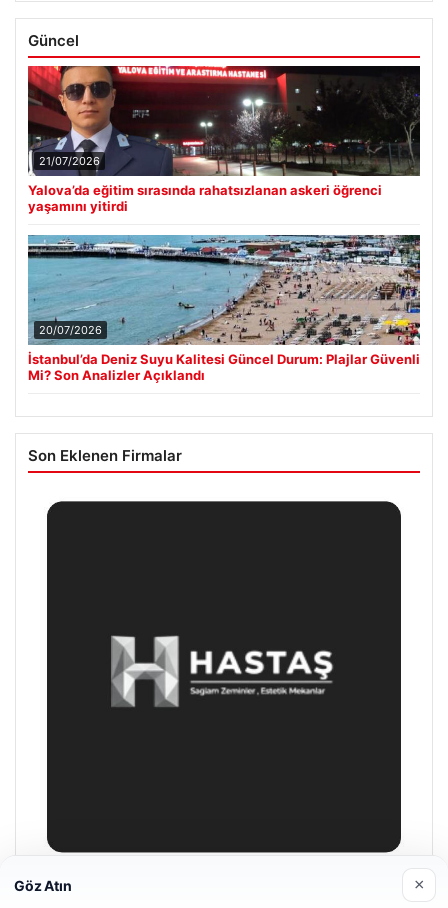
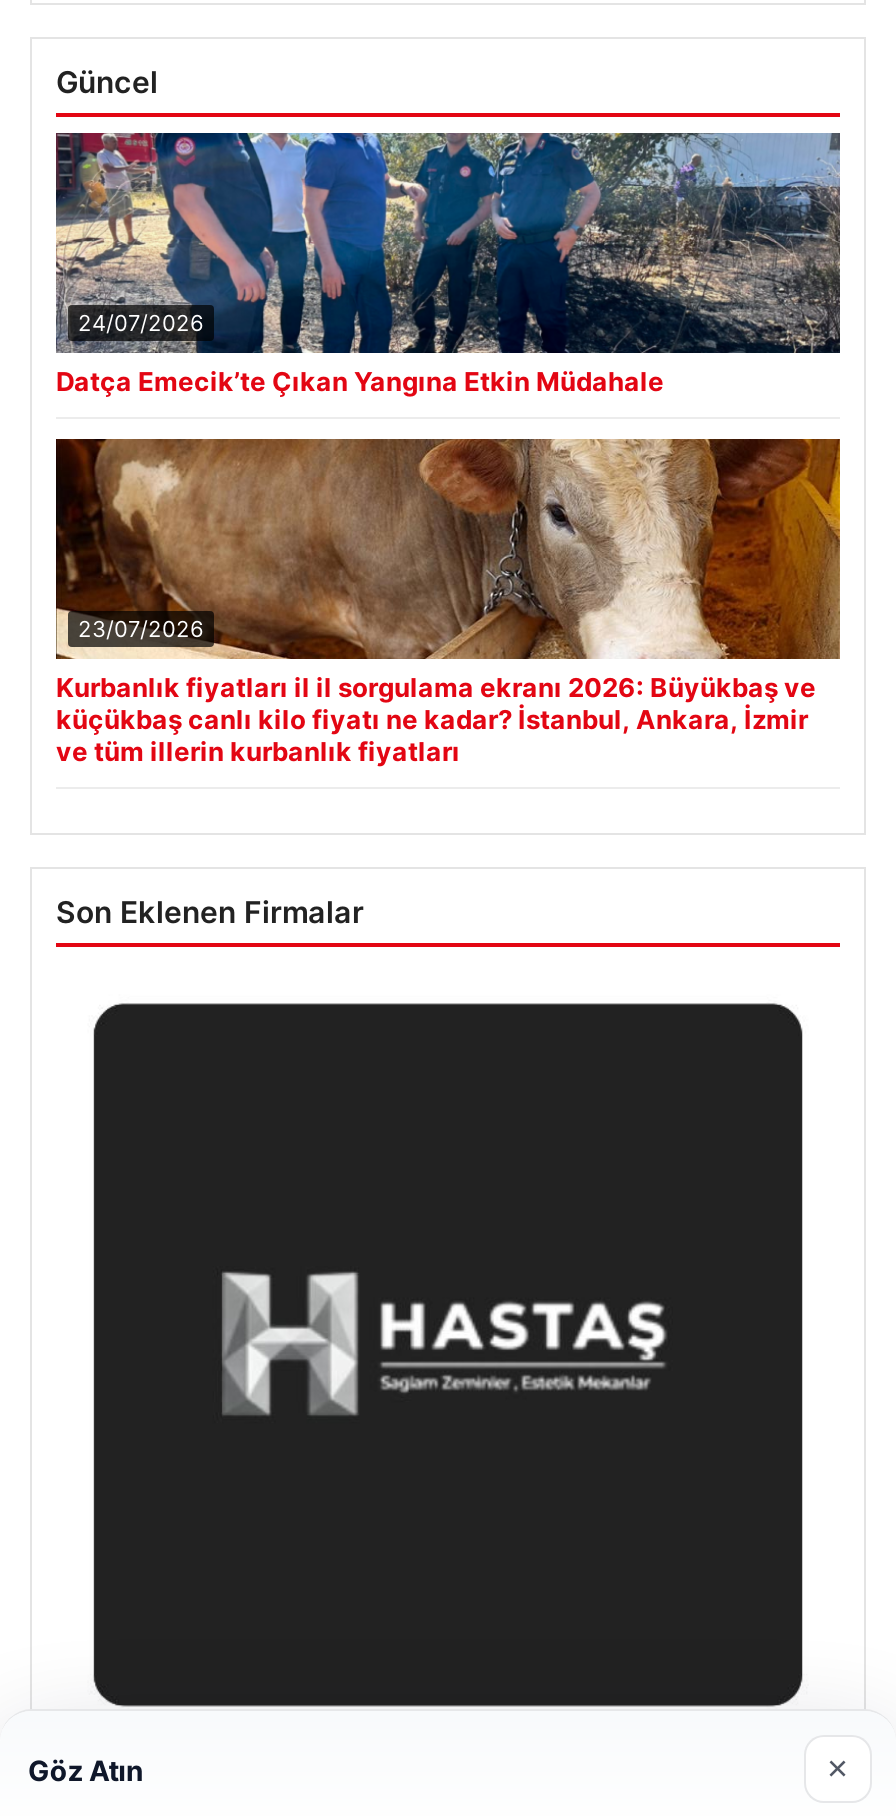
- [image]
- 21/07/2026
+ [image]
+ 24/07/2026

- Yalova’da eğitim sırasında rahatsızlanan askeri öğrenci
- yaşamını yitirdi
+ Datça Emecik’te Çıkan Yangına Etkin Müdahale

- [image]
- 20/07/2026
+ [image]
+ 23/07/2026

- İstanbul’da Deniz Suyu Kalitesi Güncel Durum: Plajlar Güvenli
- Mi? Son Analizler Açıklandı
+ Kurbanlık fiyatları il il sorgulama ekranı 2026: Büyükbaş ve
+ küçükbaş canlı kilo fiyatı ne kadar? İstanbul, Ankara, İzmir
+ ve tüm illerin kurbanlık fiyatları
